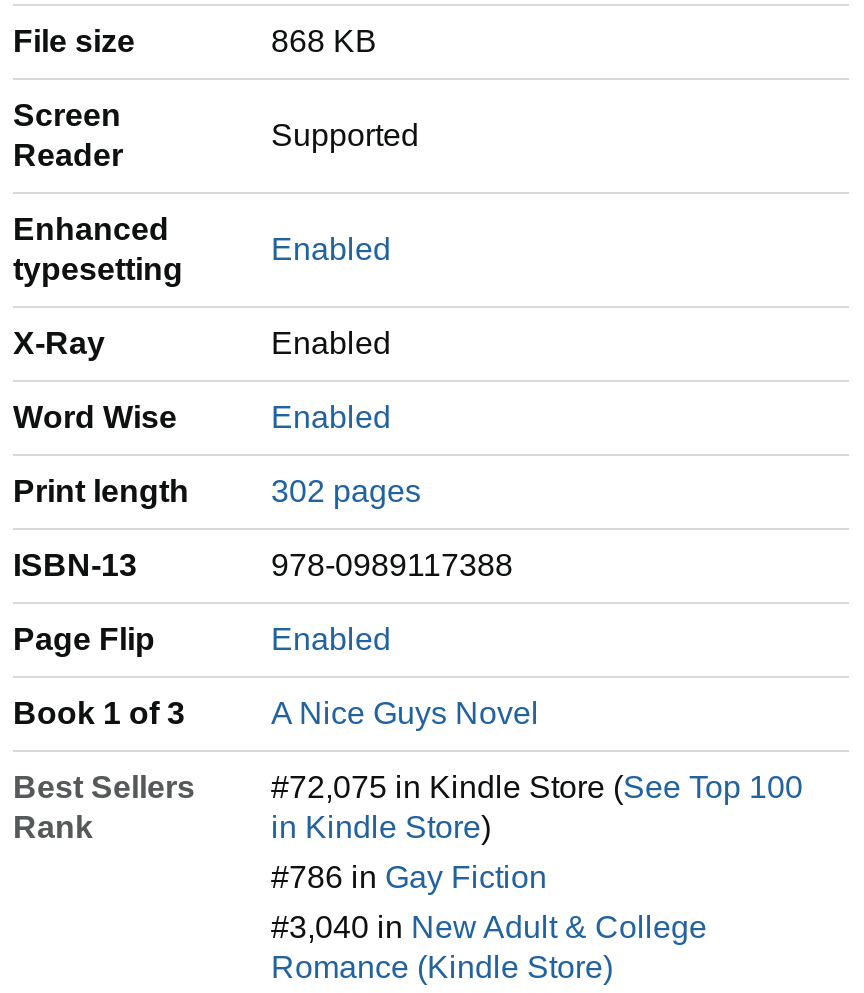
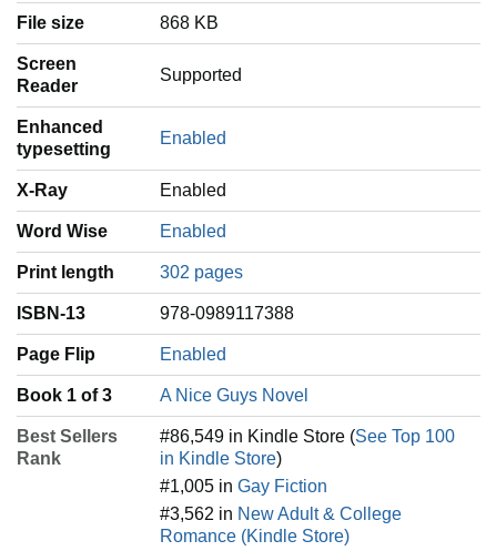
- #72,075 in Kindle Store (See Top 100
+ #86,549 in Kindle Store (See Top 100

- #786 in Gay Fiction
+ #1,005 in Gay Fiction

- #3,040 in New Adult & College
+ #3,562 in New Adult & College
